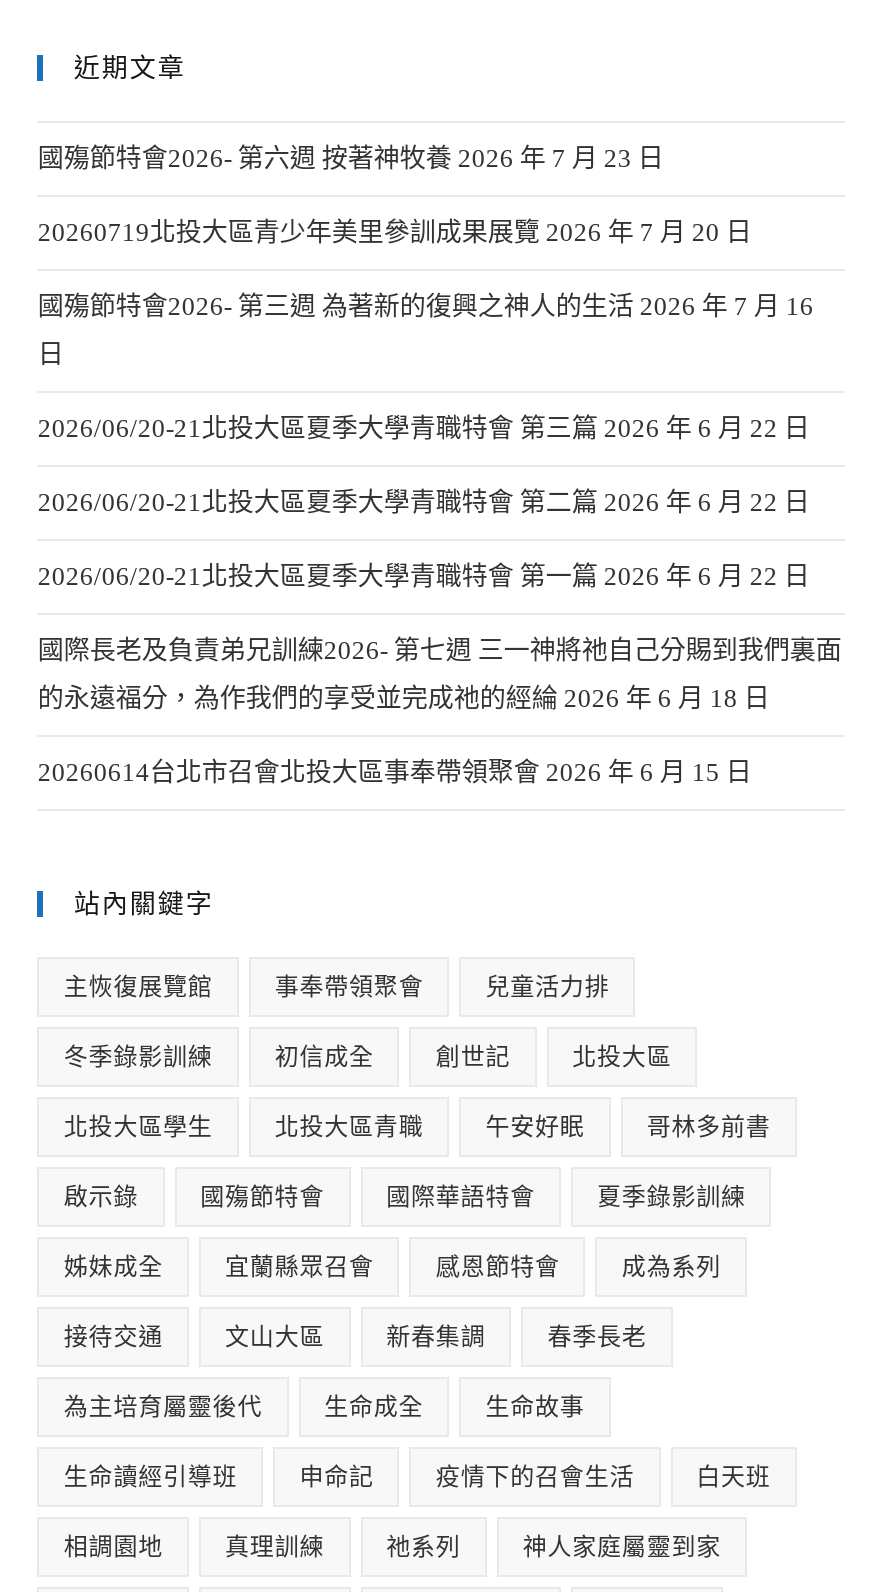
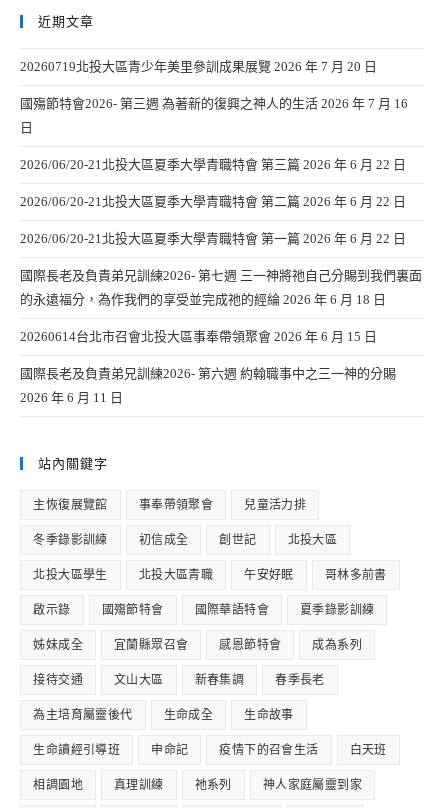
- 國殤節特會2026- 第六週 按著神牧養 2026 年 7 月 23 日

moved up: 20260719北投大區青少年美里參訓成果展覽 2026 年 7 月 20 日 | 國殤節特會2026- 第三週 為著新的復興之神人的生活 2026 年 7 月 16 | 日 | ... | 的永遠福分，為作我們的享受並完成祂的經綸 2026 年 6 月 18 日 | 20260614台北市召會北投大區事奉帶領聚會 2026 年 6 月 15 日

+ 國際長老及負責弟兄訓練2026- 第六週 約翰職事中之三一神的分賜
+ 2026 年 6 月 11 日
